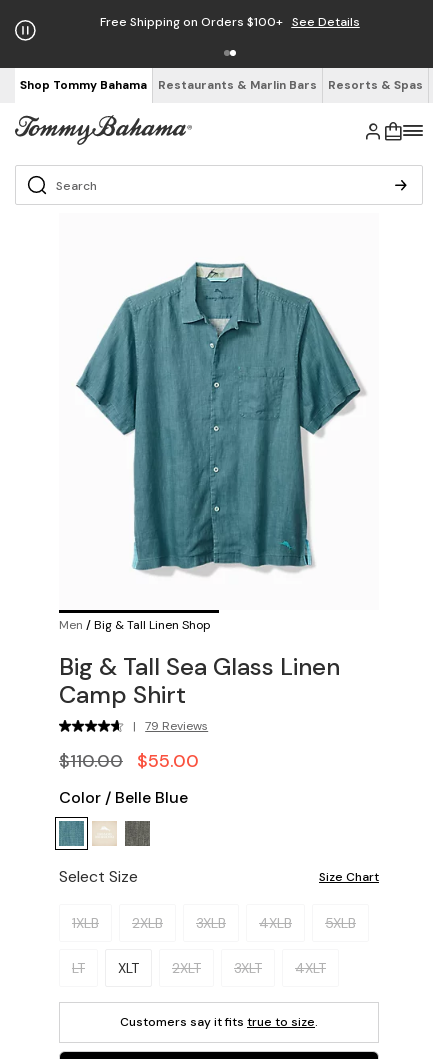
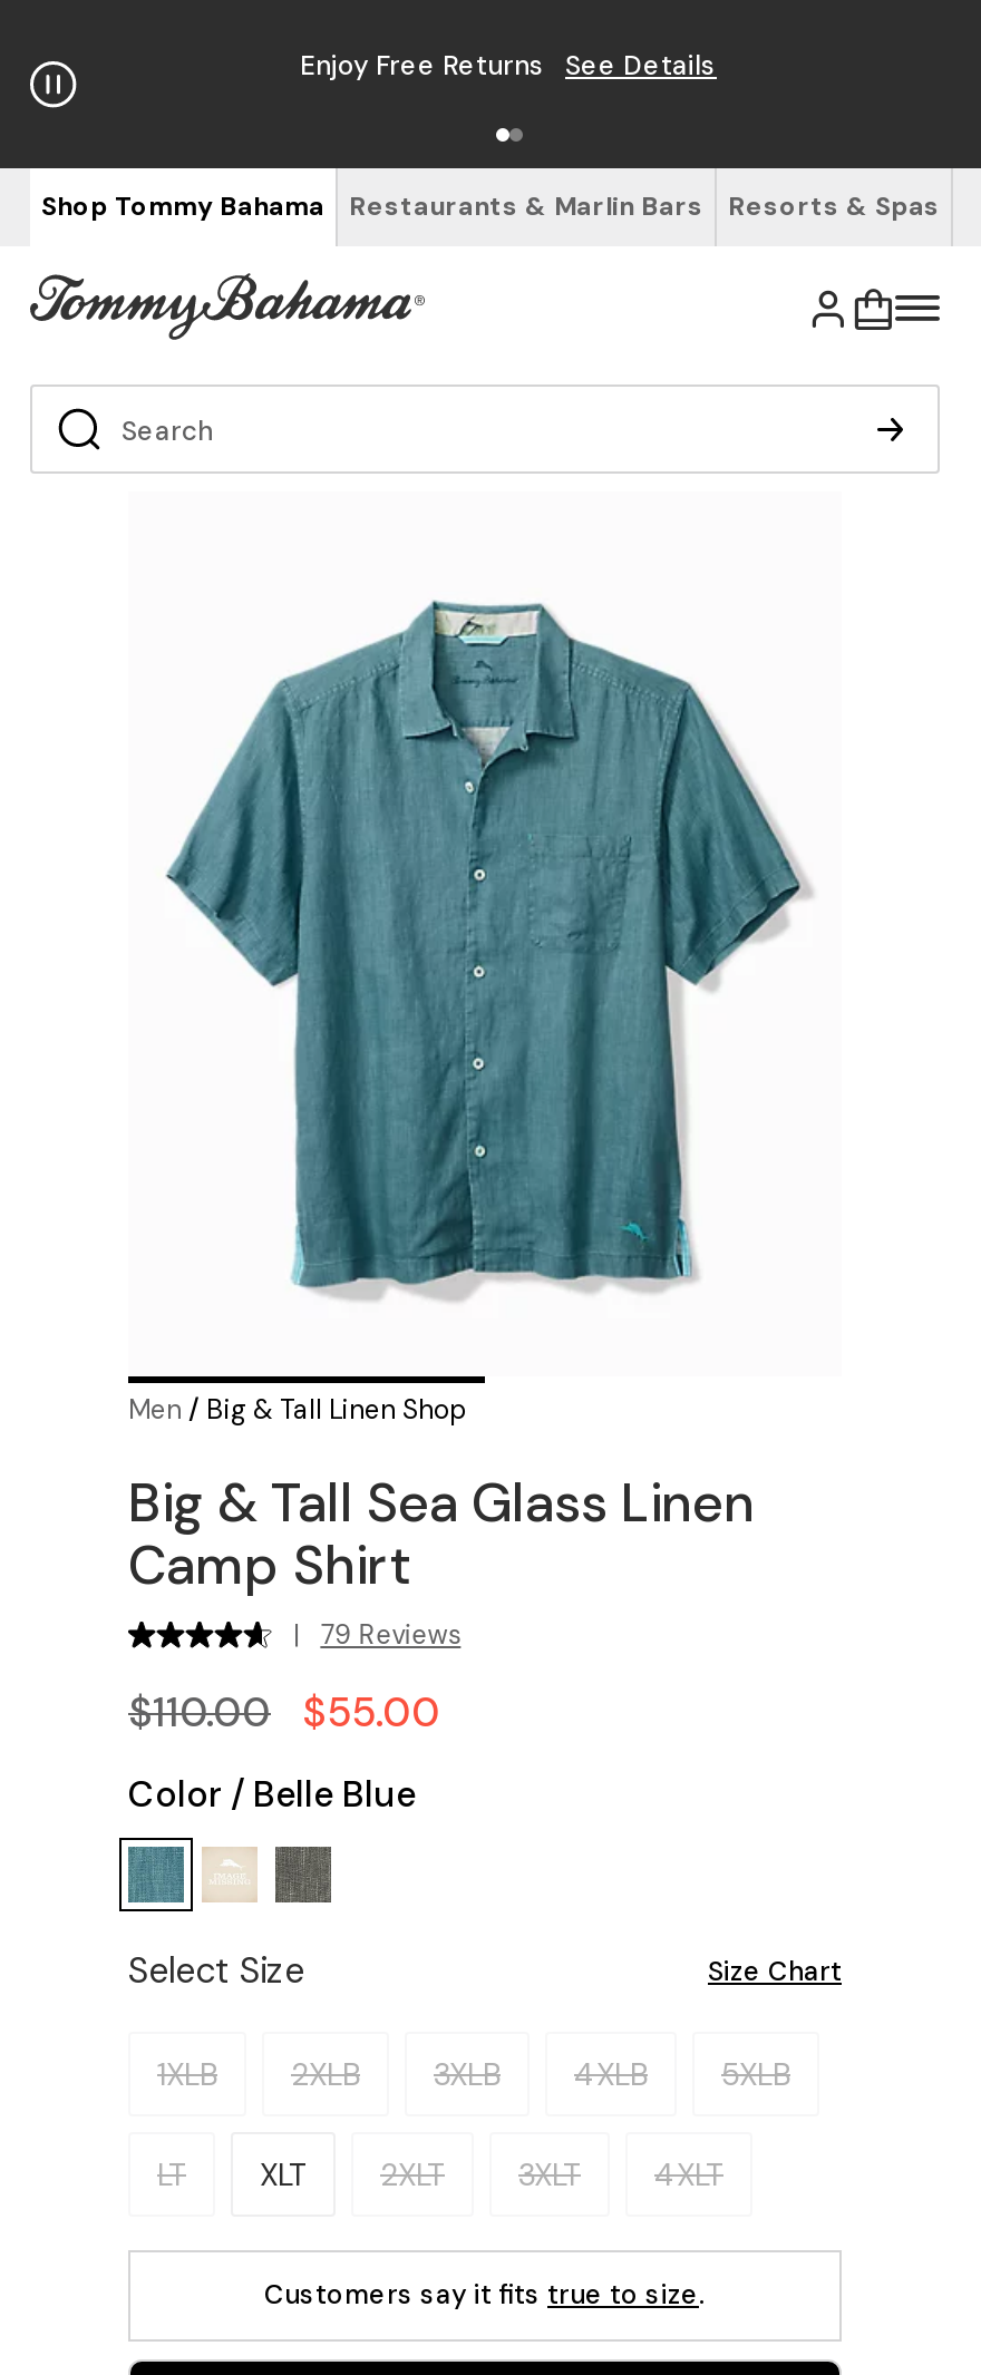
- Free Shipping on Orders $100+ See Details
+ Enjoy Free Returns See Details
